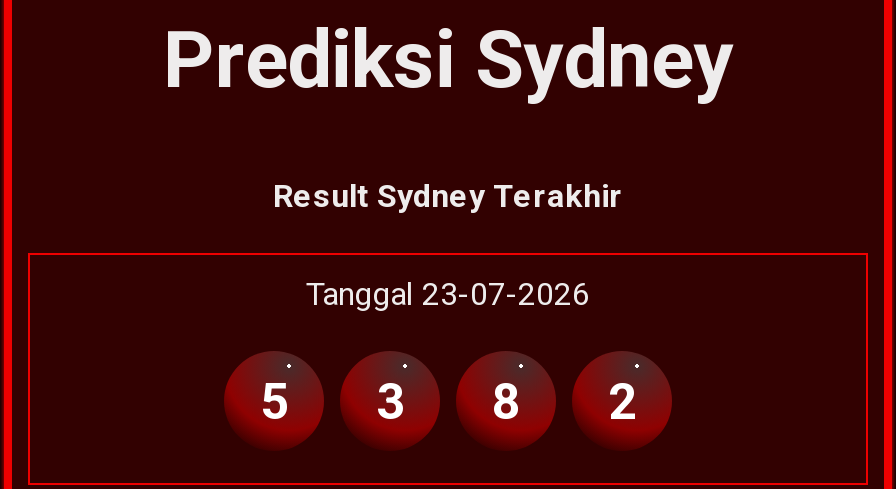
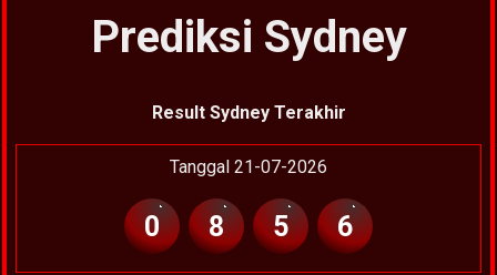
- Tanggal 23-07-2026
+ Tanggal 21-07-2026

- 5
- 3
+ 0

- 2
+ 5
+ 6
